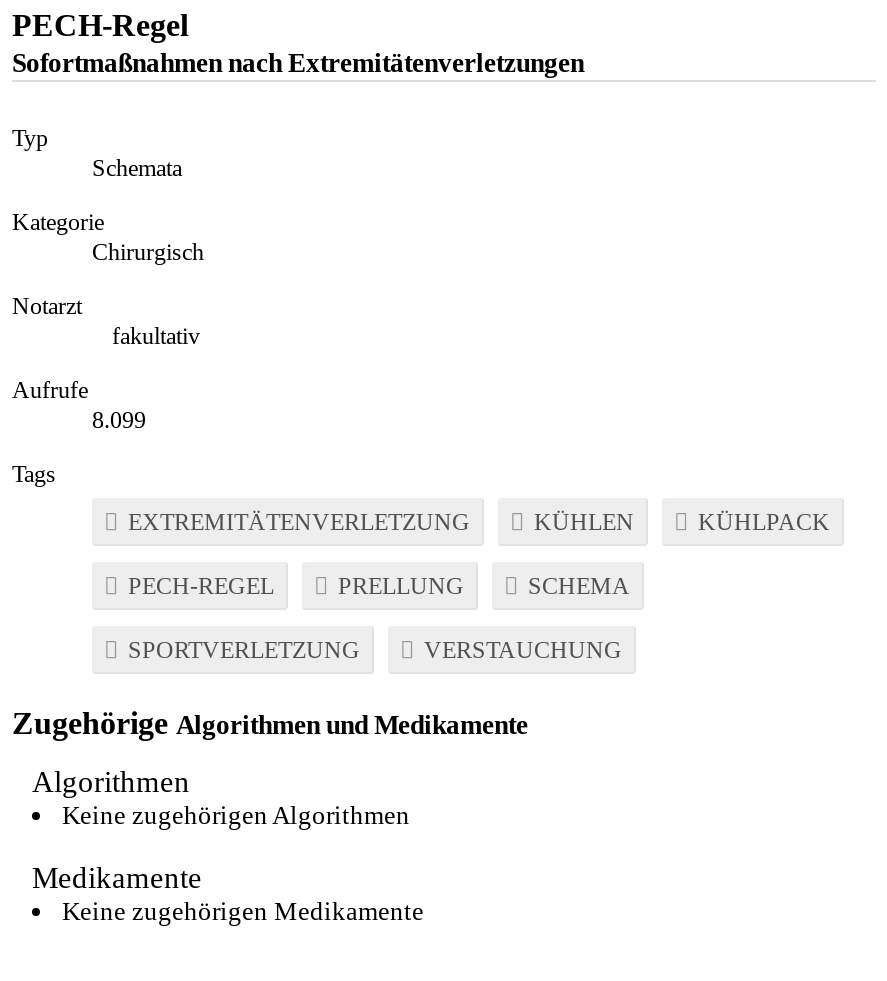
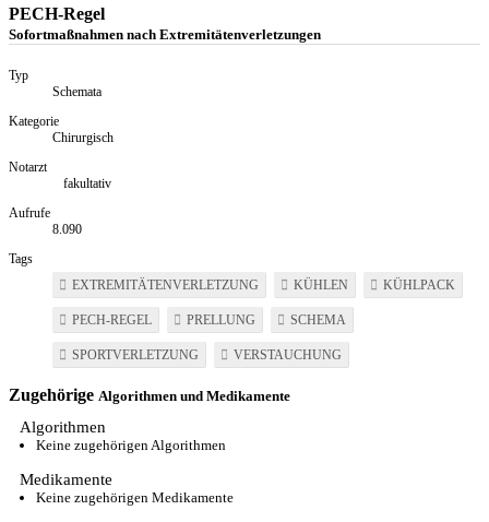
- 8.099
+ 8.090
